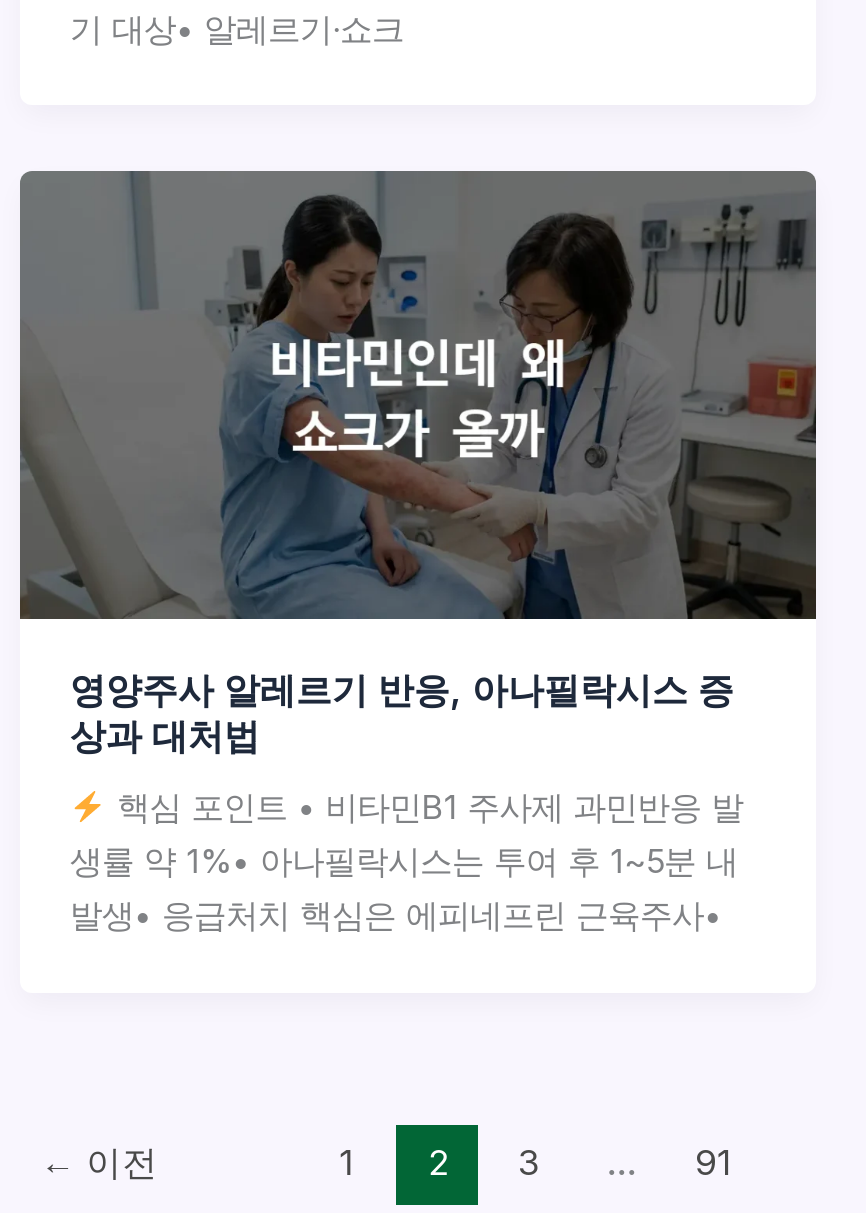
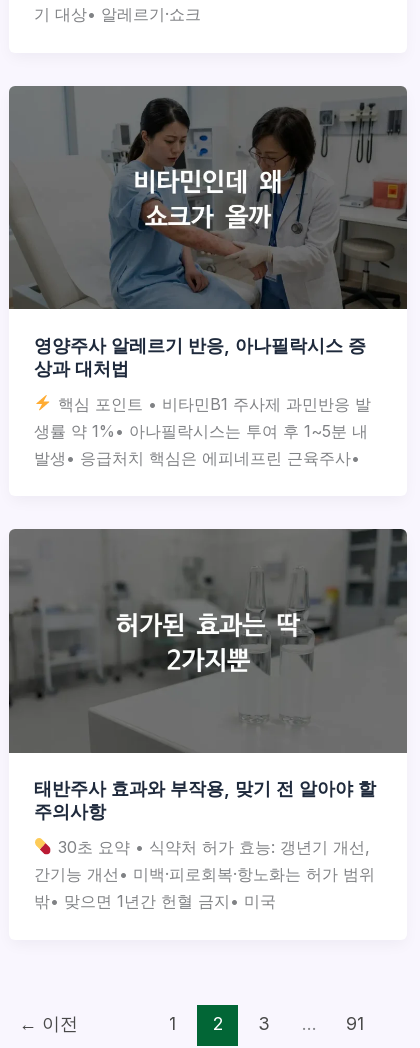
+ [image]
+ 태반주사 효과와 부작용, 맞기 전 알아야 할
+ 주의사항
+ 30초 요약 • 식약처 허가 효능: 갱년기 개선,
+ 간기능 개선• 미백·피로회복·항노화는 허가 범위
+ 밖• 맞으면 1년간 헌혈 금지• 미국
